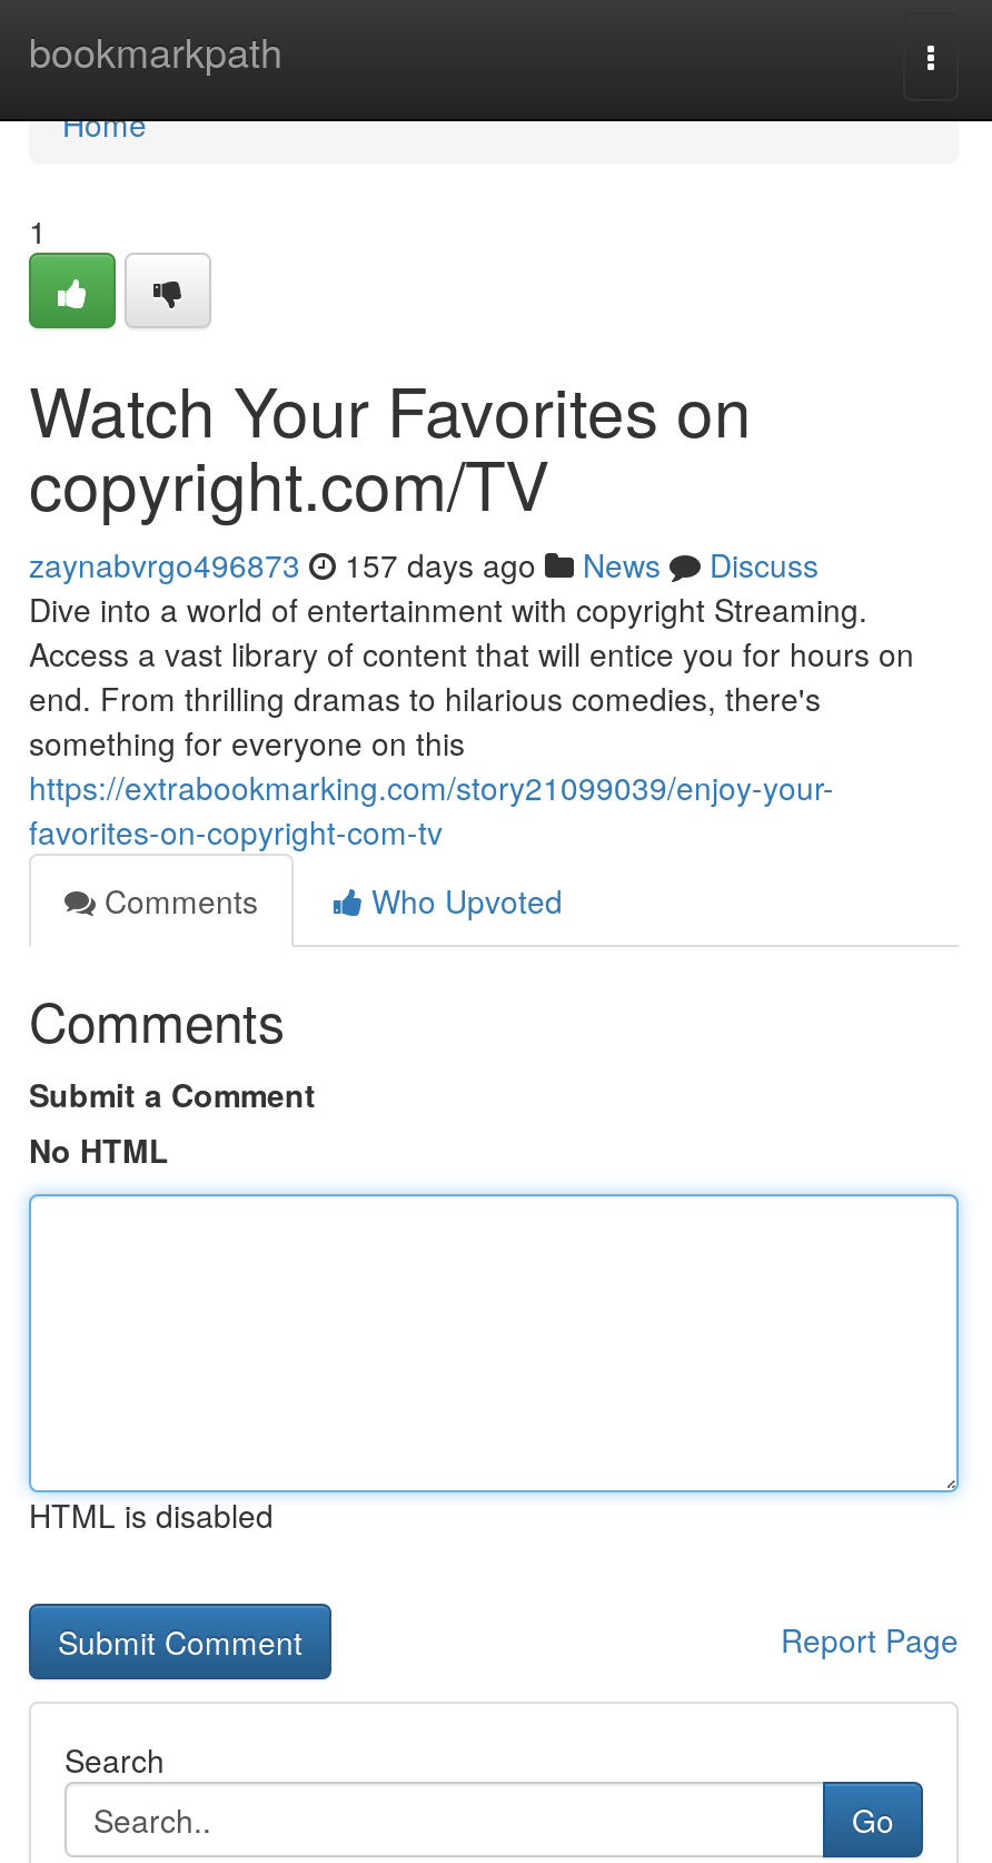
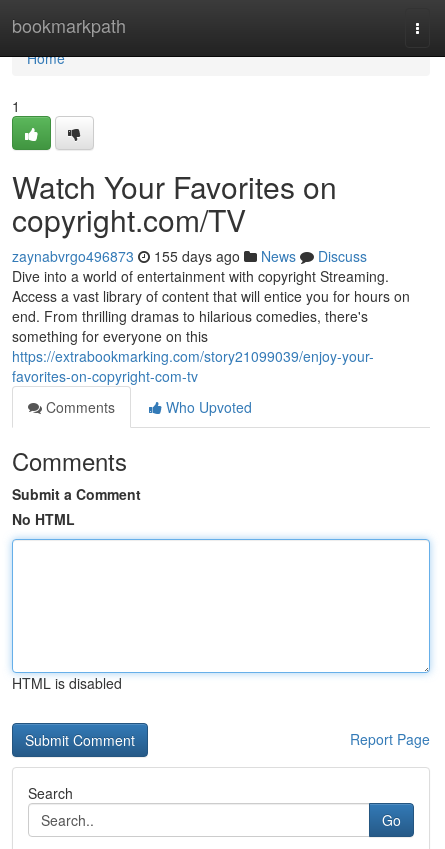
- zaynabvrgo496873 157 days ago News Discuss
+ zaynabvrgo496873 155 days ago News Discuss
